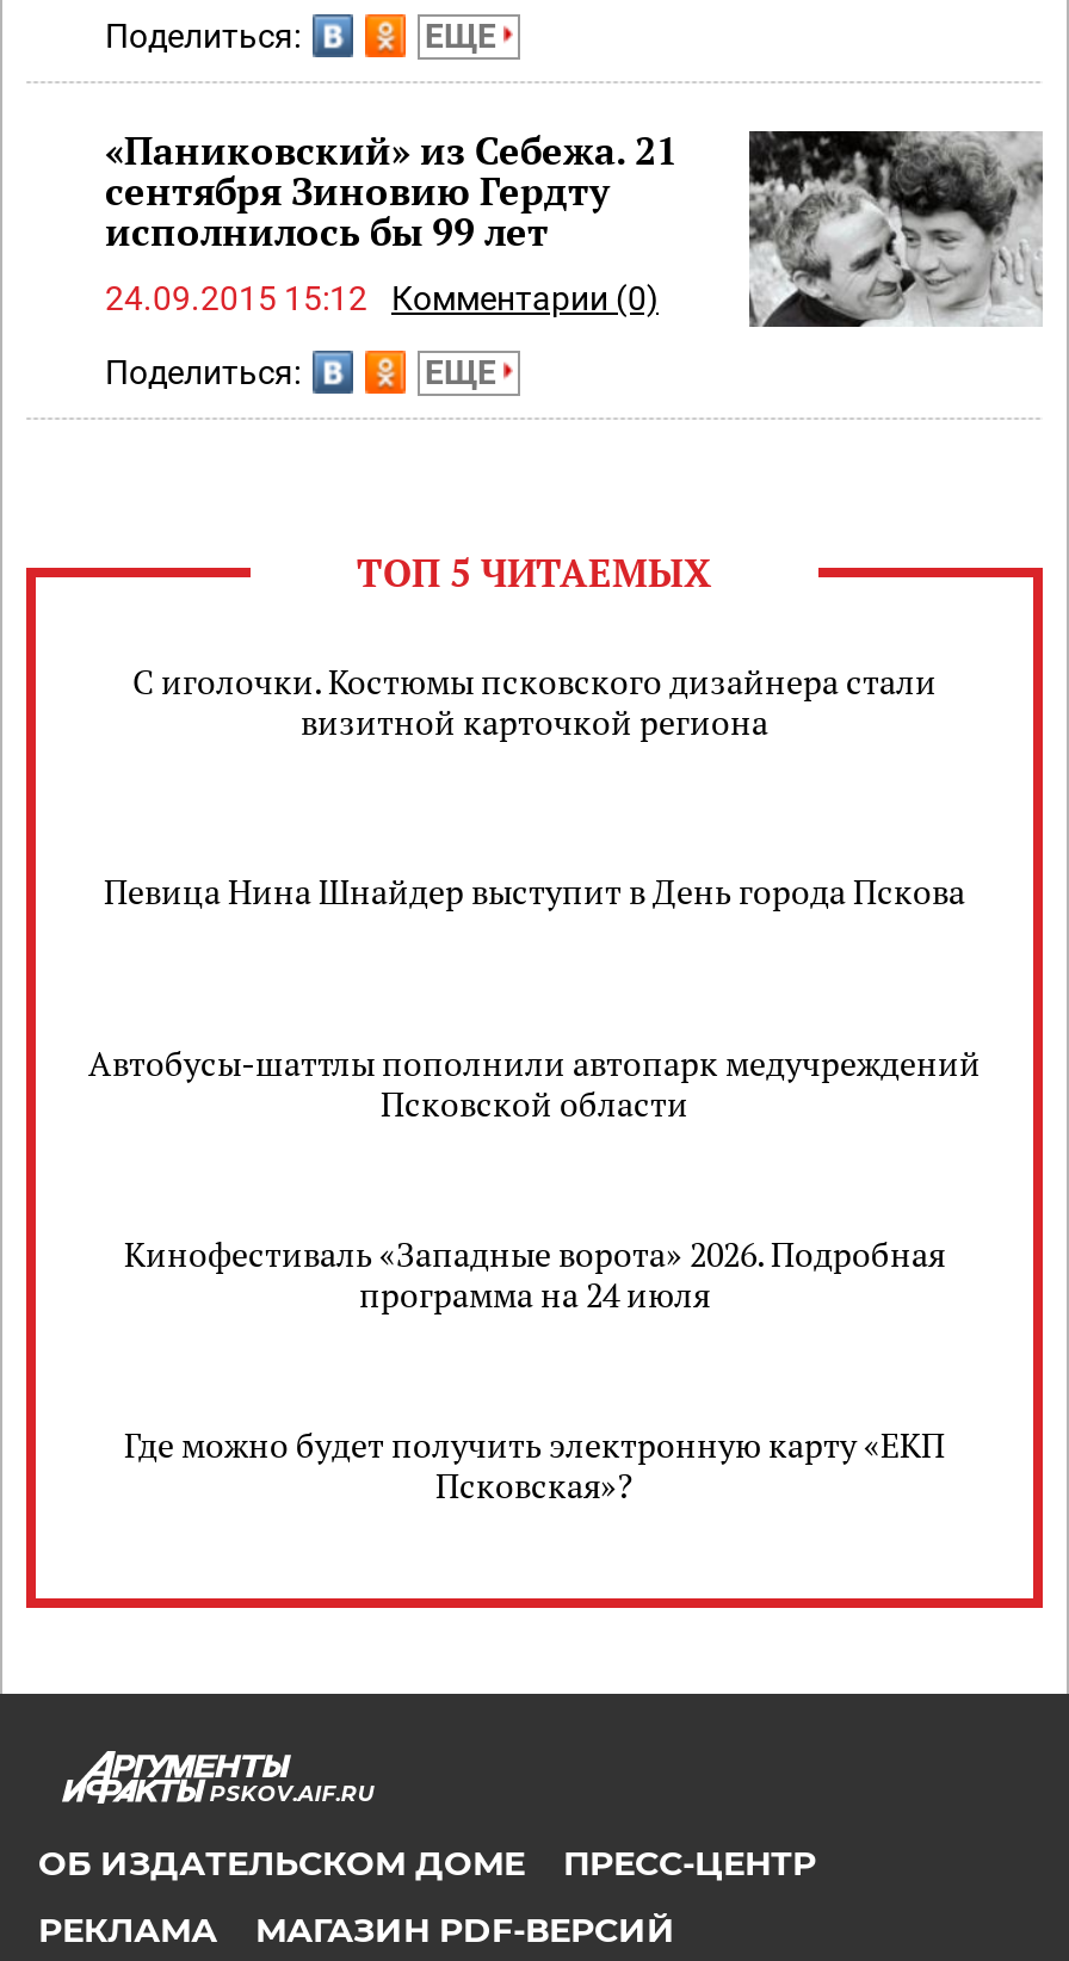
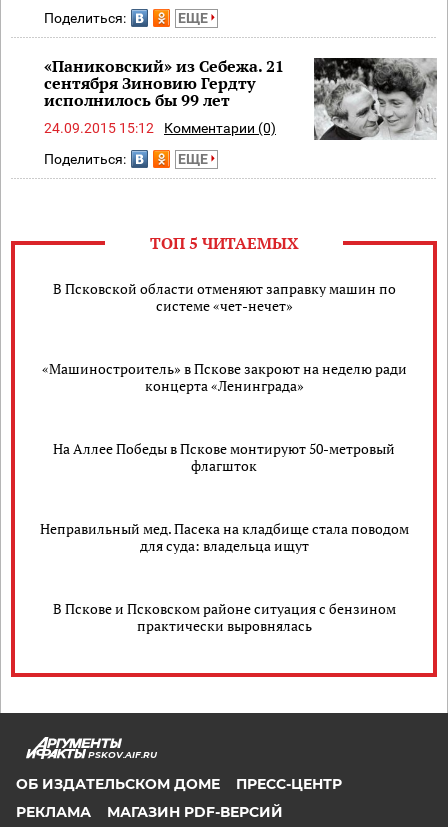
- С иголочки. Костюмы псковского дизайнера стали
- визитной карточкой региона
+ В Псковской области отменяют заправку машин по
+ системе «чет-нечет»

- Певица Нина Шнайдер выступит в День города Пскова
+ «Машиностроитель» в Пскове закроют на неделю ради
+ концерта «Ленинграда»

- Автобусы-шаттлы пополнили автопарк медучреждений
- Псковской области
+ На Аллее Победы в Пскове монтируют 50-метровый
+ флагшток

- Кинофестиваль «Западные ворота» 2026. Подробная
- программа на 24 июля
+ Неправильный мед. Пасека на кладбище стала поводом
+ для суда: владельца ищут

- Где можно будет получить электронную карту «ЕКП
- Псковская»?
+ В Пскове и Псковском районе ситуация с бензином
+ практически выровнялась
